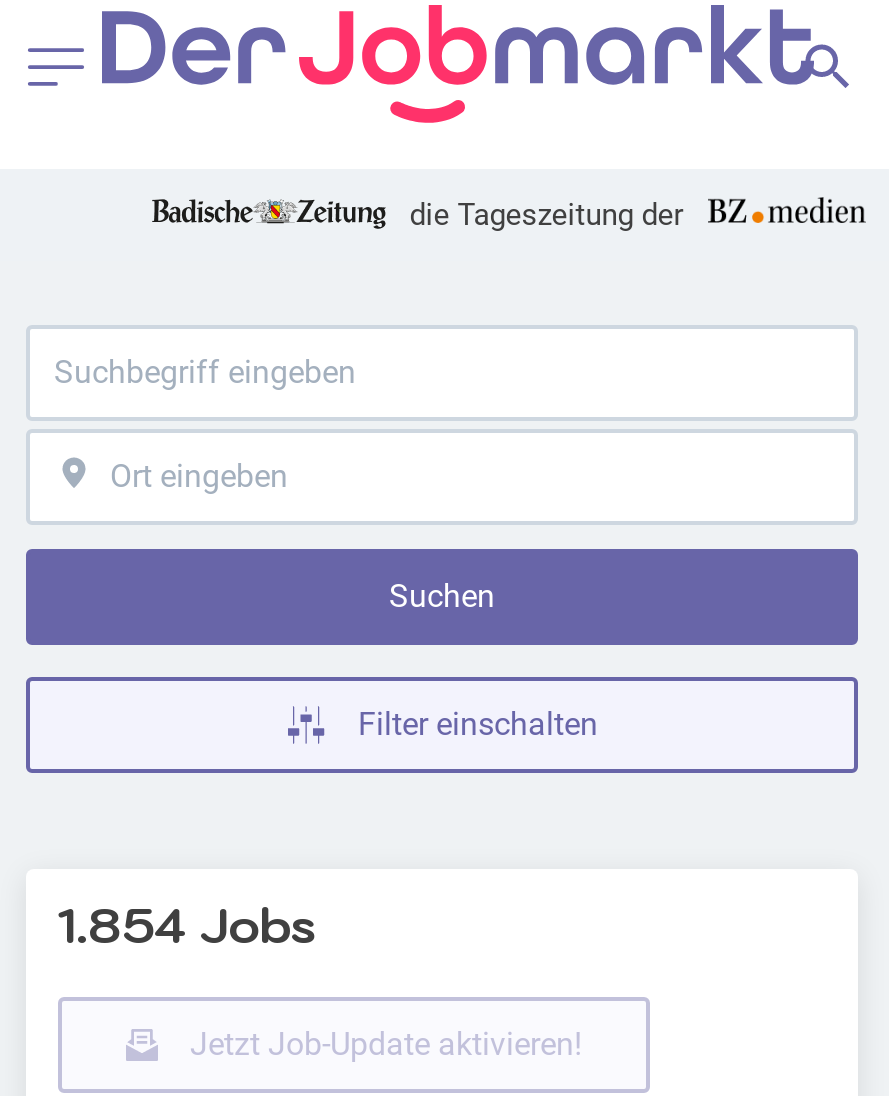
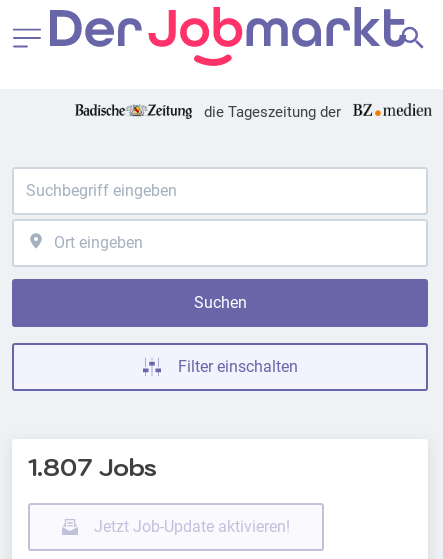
- 1.854 Jobs
+ 1.807 Jobs
